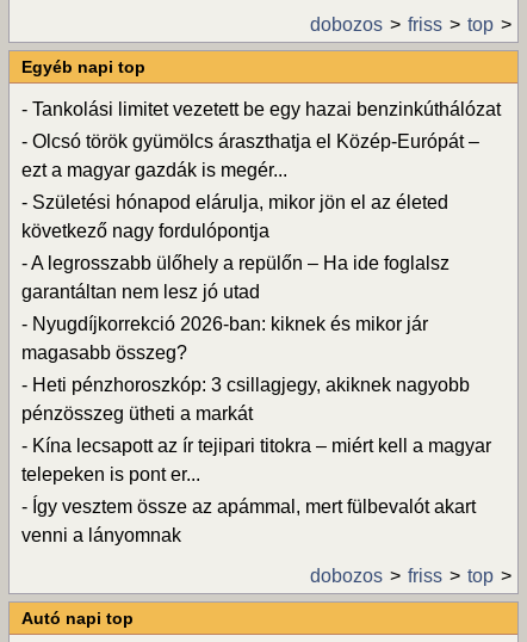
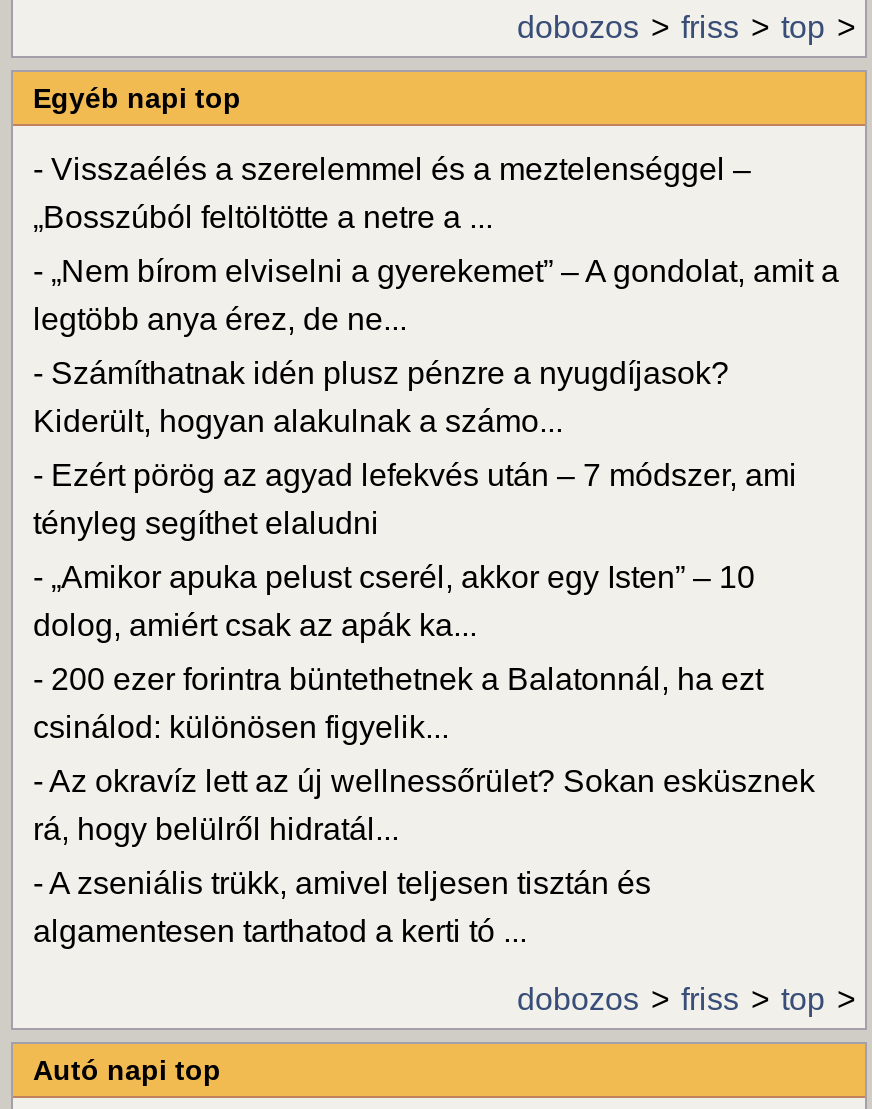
- - Tankolási limitet vezetett be egy hazai benzinkúthálózat
+ - Visszaélés a szerelemmel és a meztelenséggel –
+ „Bosszúból feltöltötte a netre a ...

- - Olcsó török gyümölcs áraszthatja el Közép-Európát –
- ezt a magyar gazdák is megér...
+ - „Nem bírom elviselni a gyerekemet” – A gondolat, amit a
+ legtöbb anya érez, de ne...

- - Születési hónapod elárulja, mikor jön el az életed
- következő nagy fordulópontja
+ - Számíthatnak idén plusz pénzre a nyugdíjasok?
+ Kiderült, hogyan alakulnak a számo...

- - A legrosszabb ülőhely a repülőn – Ha ide foglalsz
- garantáltan nem lesz jó utad
+ - Ezért pörög az agyad lefekvés után – 7 módszer, ami
+ tényleg segíthet elaludni

- - Nyugdíjkorrekció 2026-ban: kiknek és mikor jár
- magasabb összeg?
+ - „Amikor apuka pelust cserél, akkor egy Isten” – 10
+ dolog, amiért csak az apák ka...

- - Heti pénzhoroszkóp: 3 csillagjegy, akiknek nagyobb
- pénzösszeg ütheti a markát
+ - 200 ezer forintra büntethetnek a Balatonnál, ha ezt
+ csinálod: különösen figyelik...

- - Kína lecsapott az ír tejipari titokra – miért kell a magyar
- telepeken is pont er...
+ - Az okravíz lett az új wellnessőrület? Sokan esküsznek
+ rá, hogy belülről hidratál...

- - Így vesztem össze az apámmal, mert fülbevalót akart
- venni a lányomnak
+ - A zseniális trükk, amivel teljesen tisztán és
+ algamentesen tarthatod a kerti tó ...
